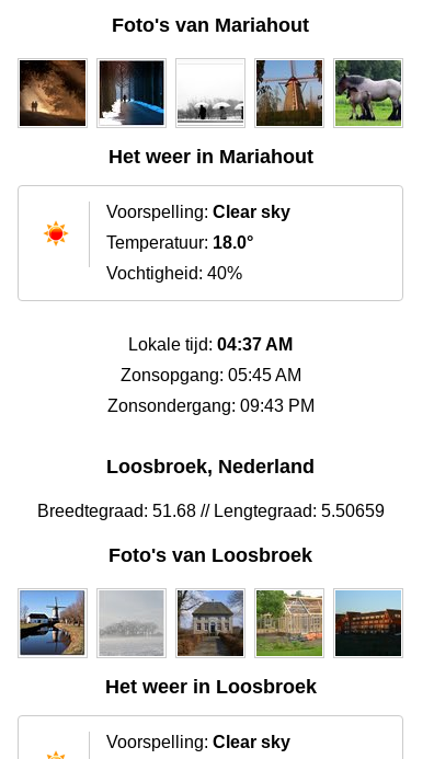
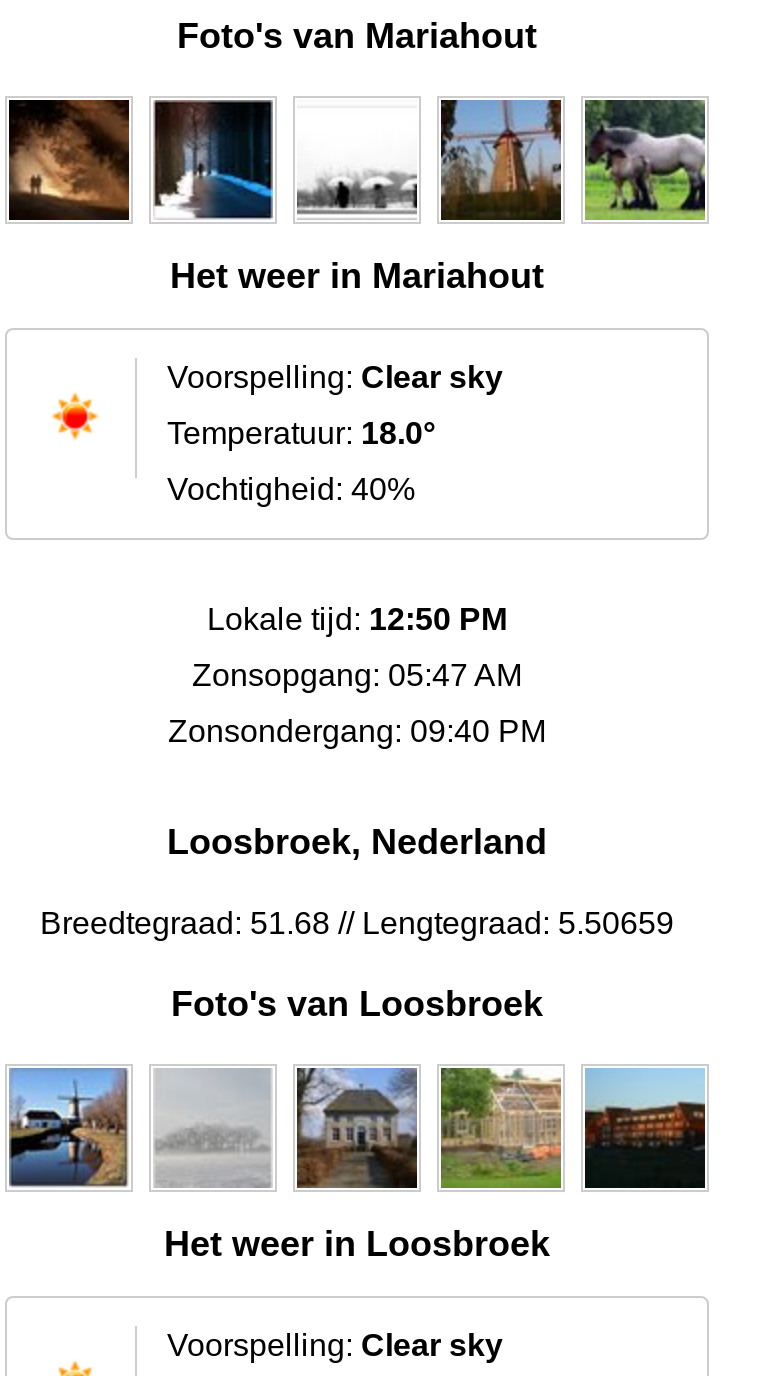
- Lokale tijd: 04:37 AM
+ Lokale tijd: 12:50 PM

- Zonsopgang: 05:45 AM
+ Zonsopgang: 05:47 AM

- Zonsondergang: 09:43 PM
+ Zonsondergang: 09:40 PM
